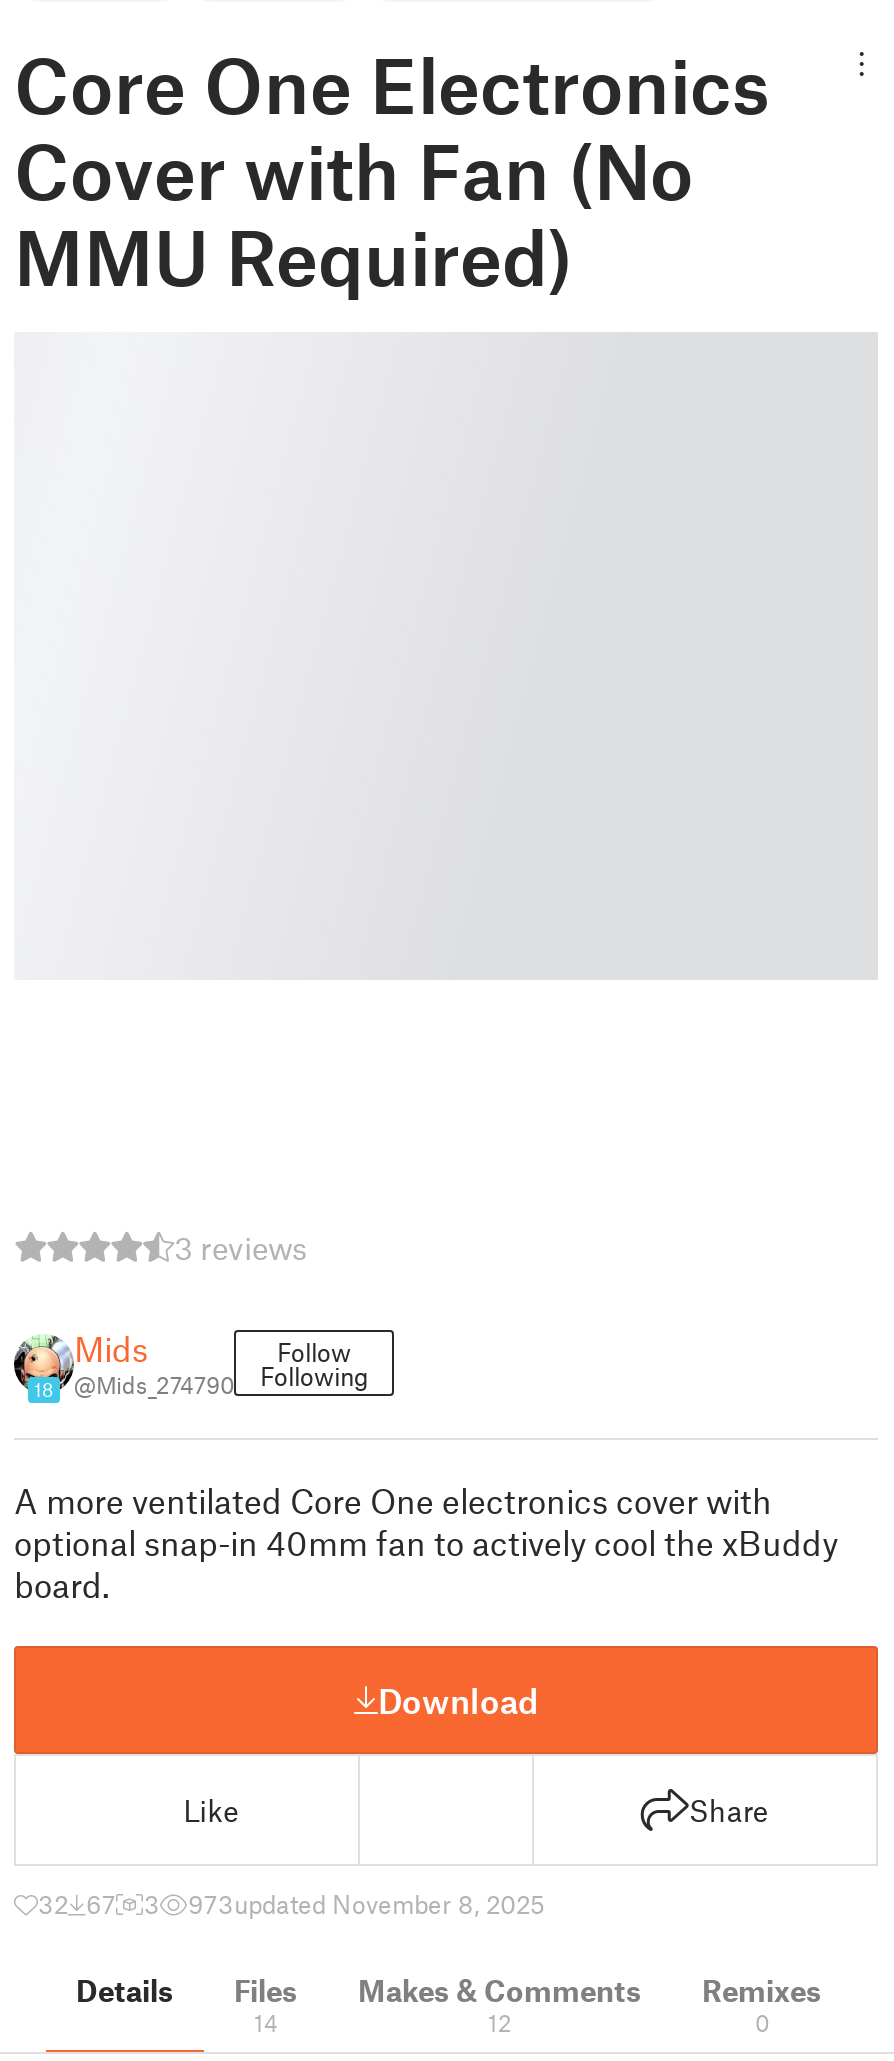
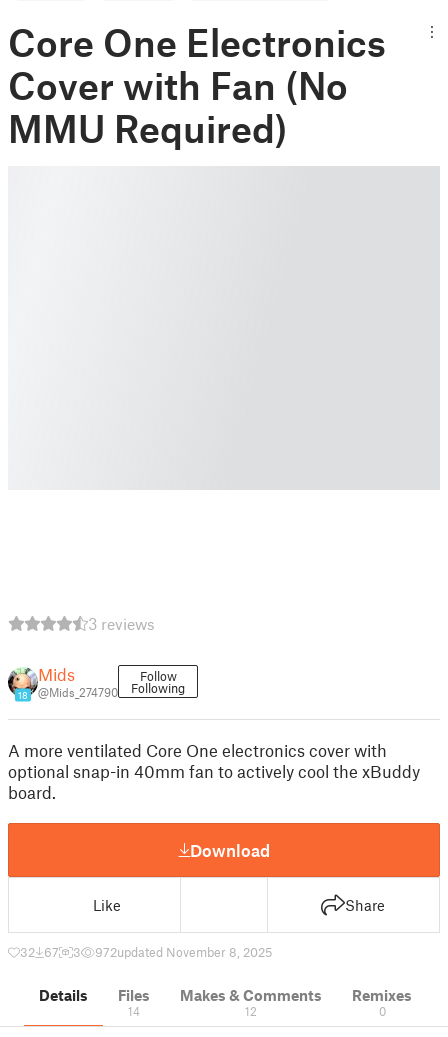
- 973updated November 8, 2025
+ 972updated November 8, 2025
